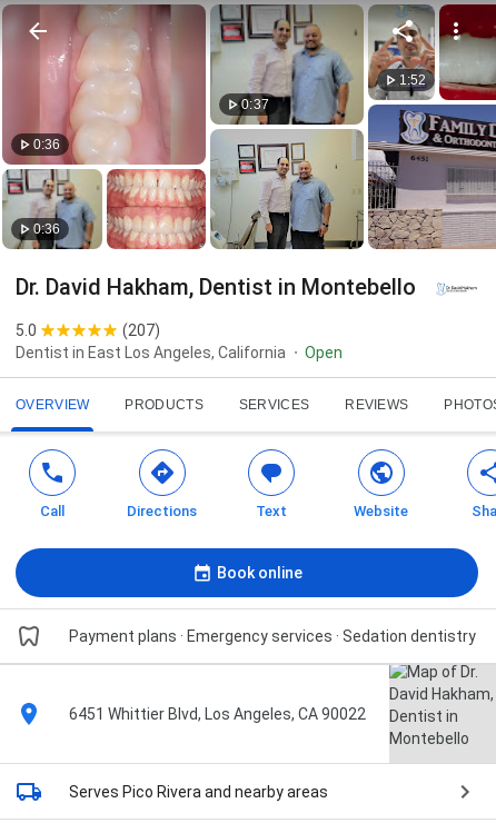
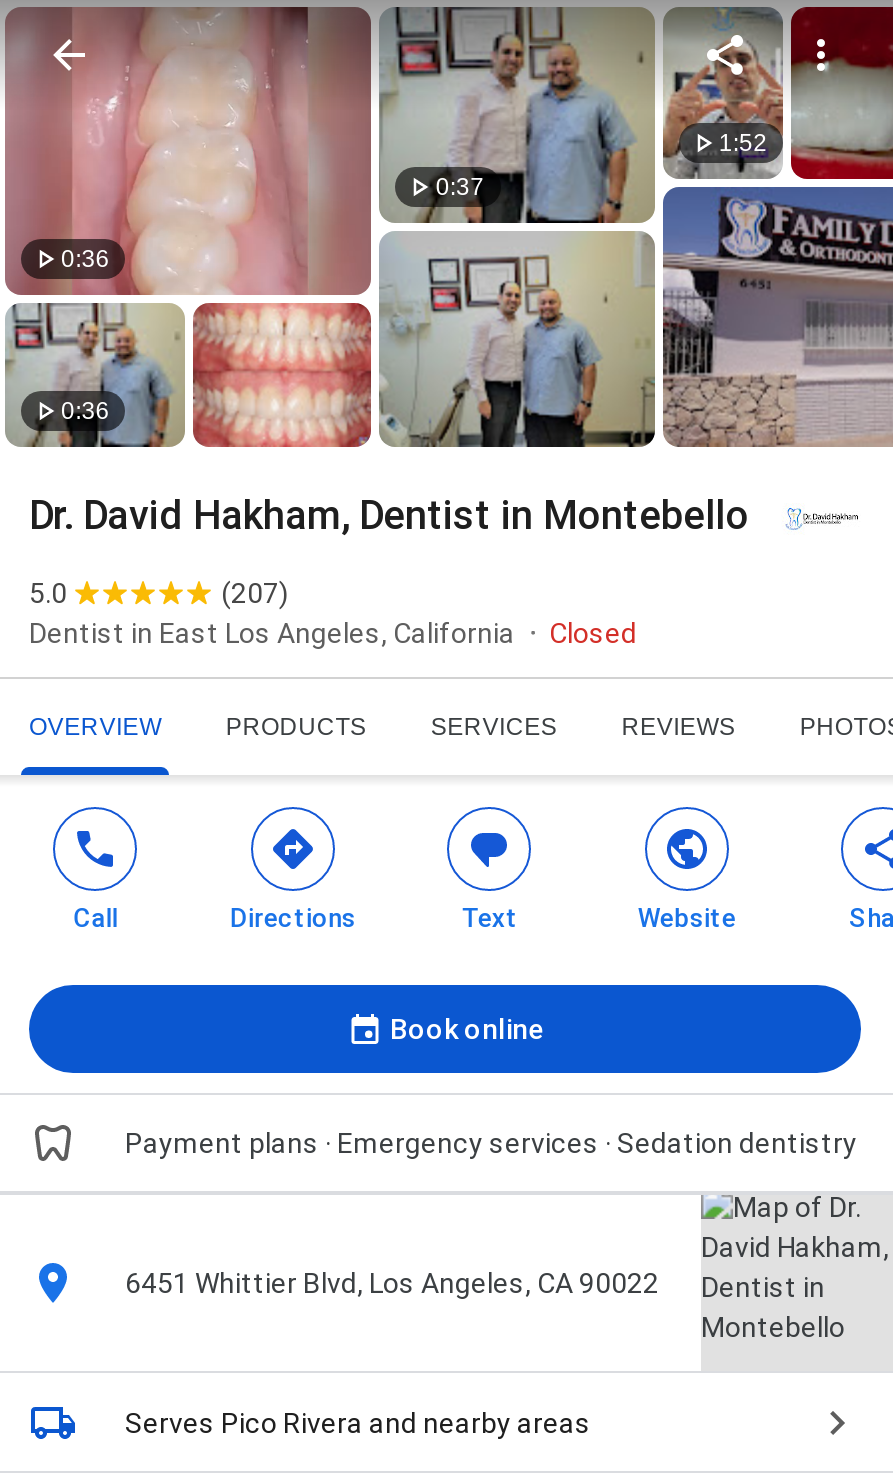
- Open
+ Closed
